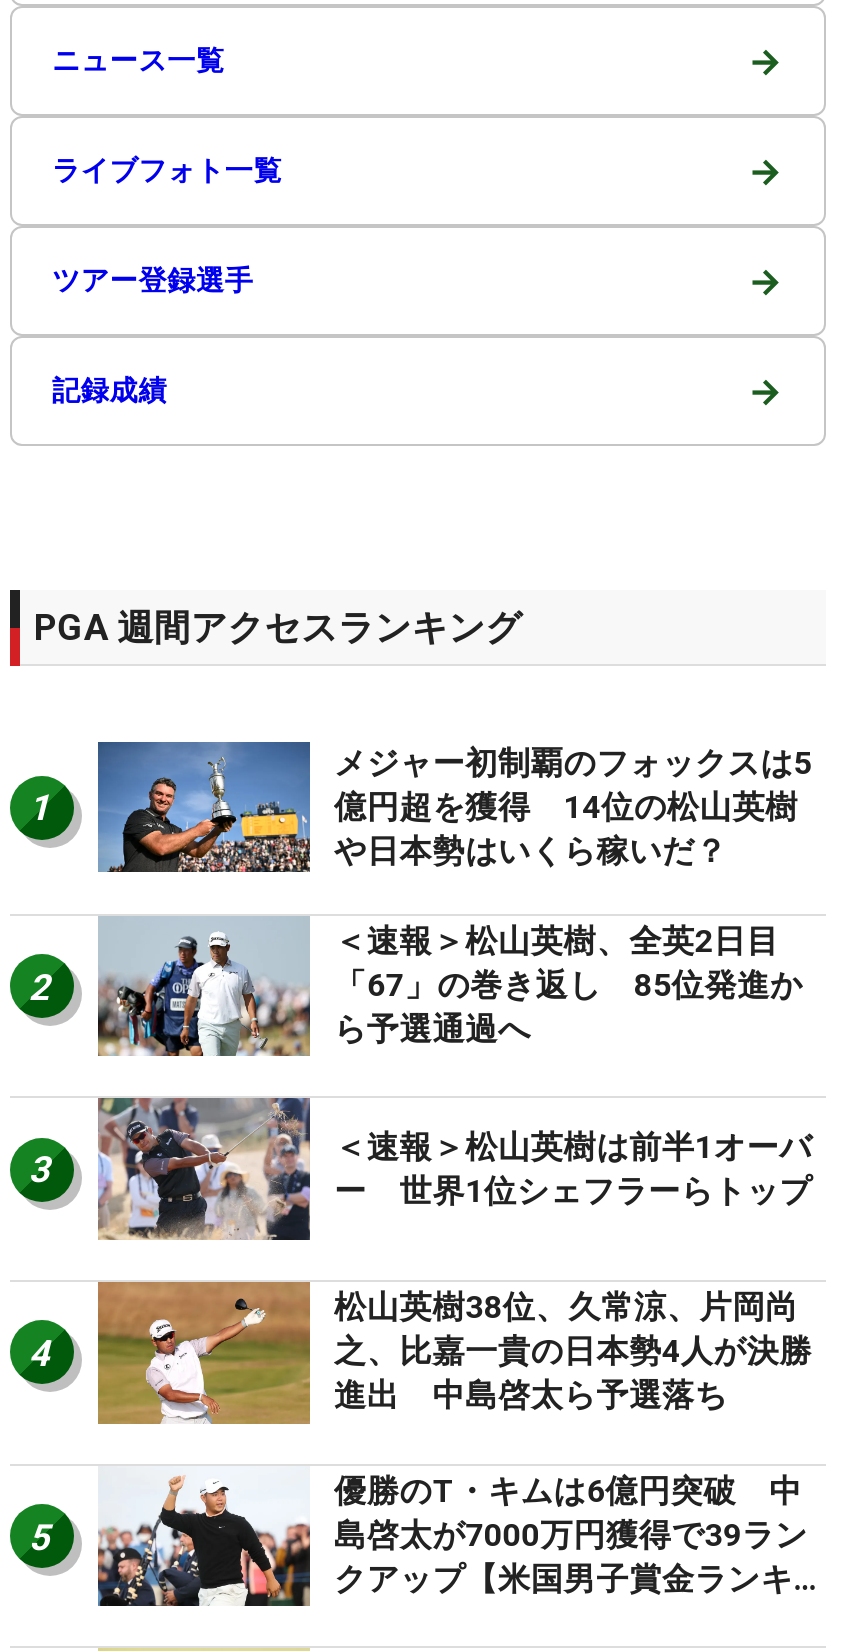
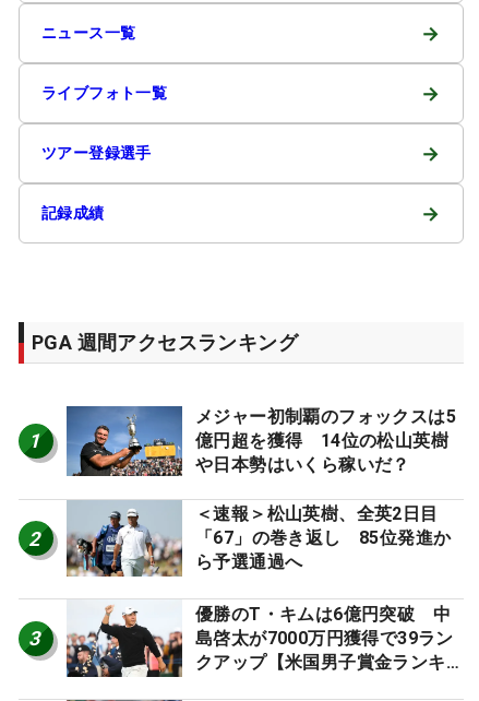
- [image]
- ＜速報＞松山英樹は前半1オーバ
- ー 世界1位シェフラーらトップ

- [image]
- 松山英樹38位、久常涼、片岡尚
- 之、比嘉一貴の日本勢4人が決勝
- 進出 中島啓太ら予選落ち
- 5

- 4
